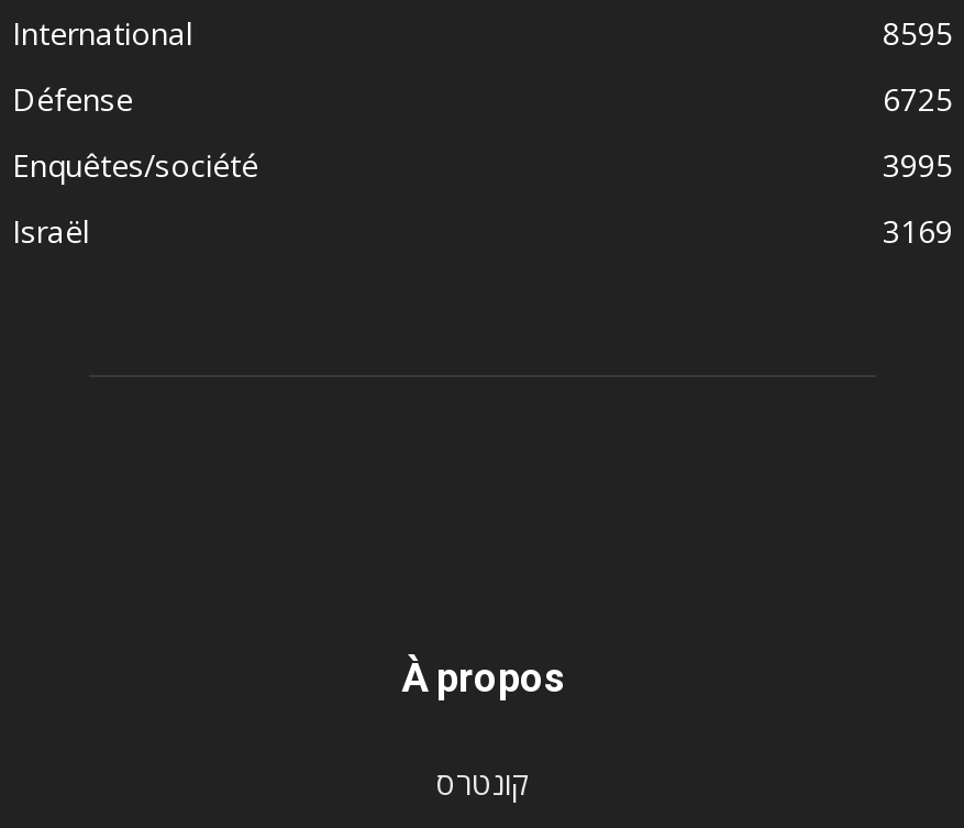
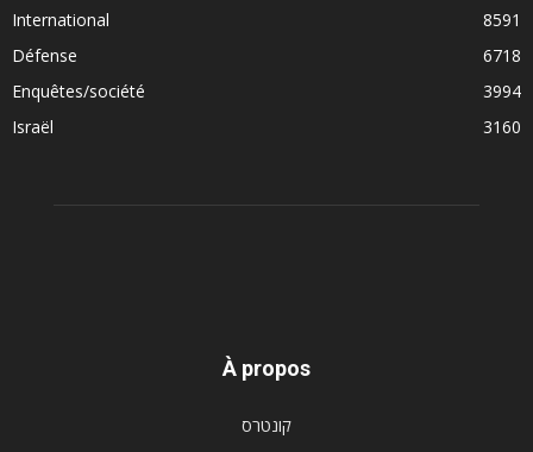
- 8595
+ 8591

- 6725
+ 6718

- 3995
+ 3994

- 3169
+ 3160
